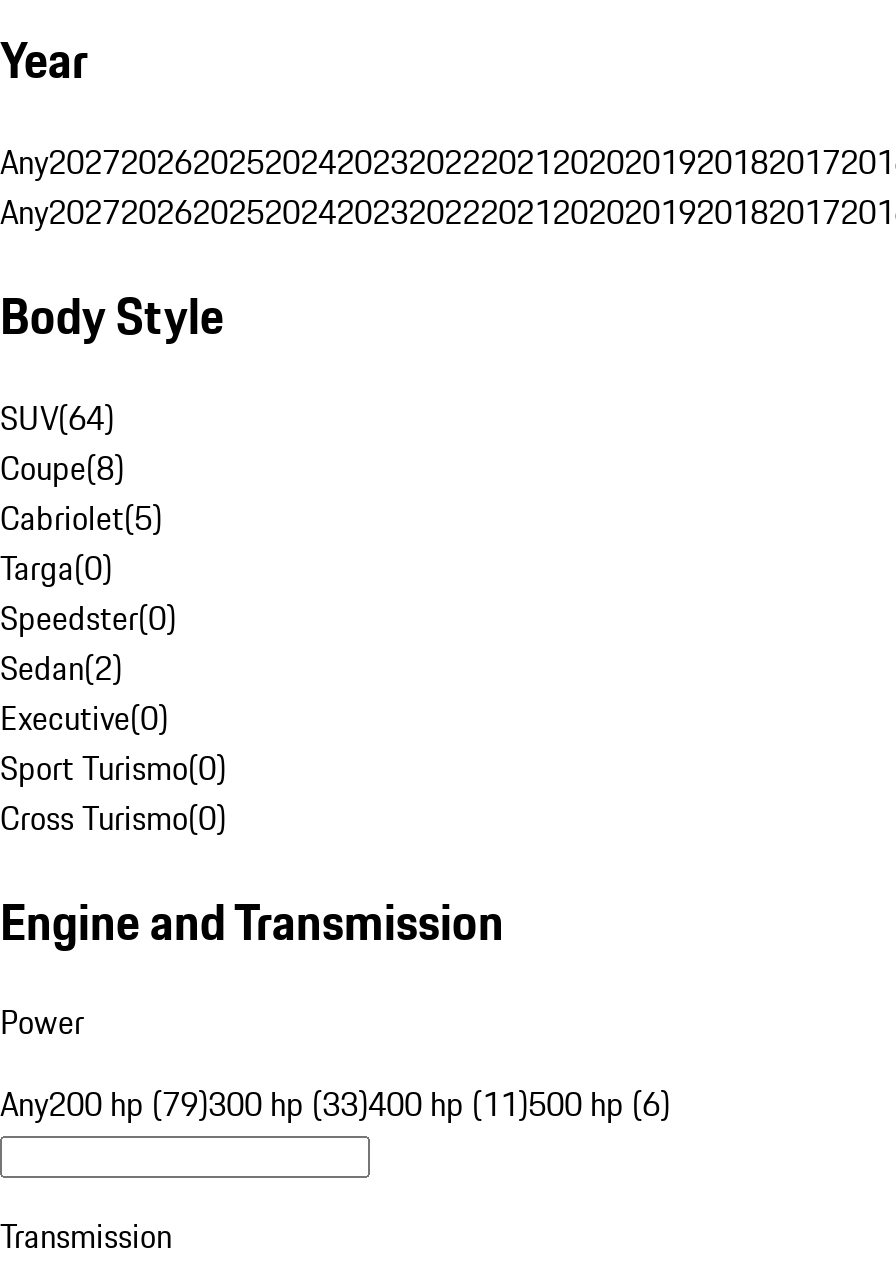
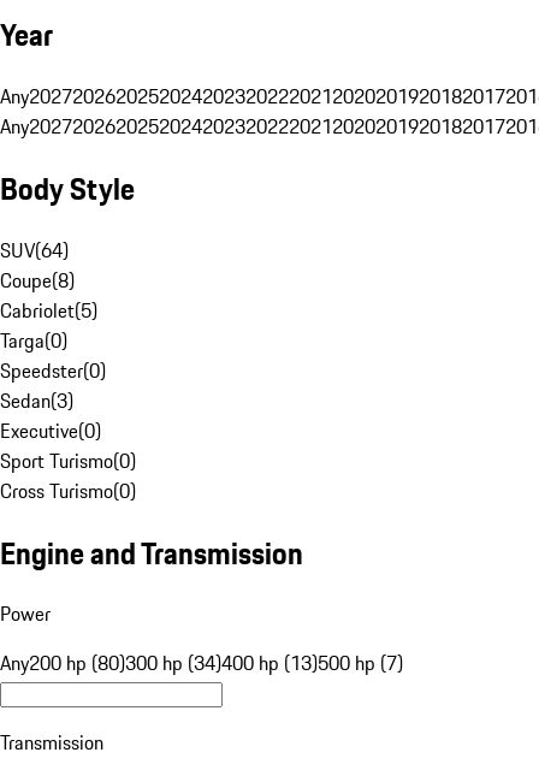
- Sedan(2)
+ Sedan(3)

- Any200 hp (79)300 hp (33)400 hp (11)500 hp (6)
+ Any200 hp (80)300 hp (34)400 hp (13)500 hp (7)
